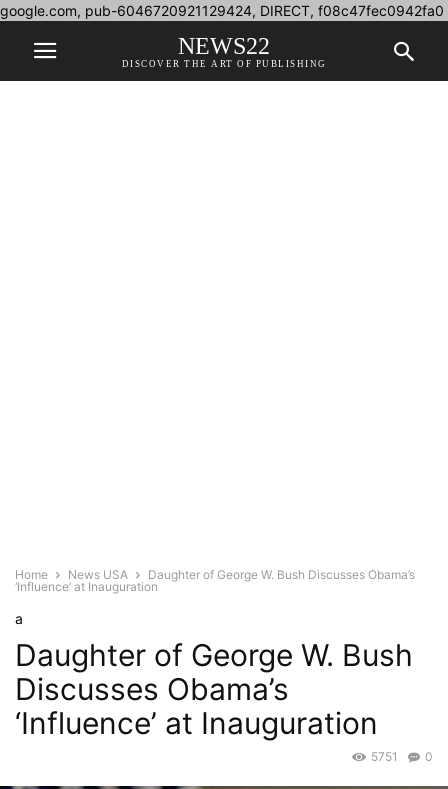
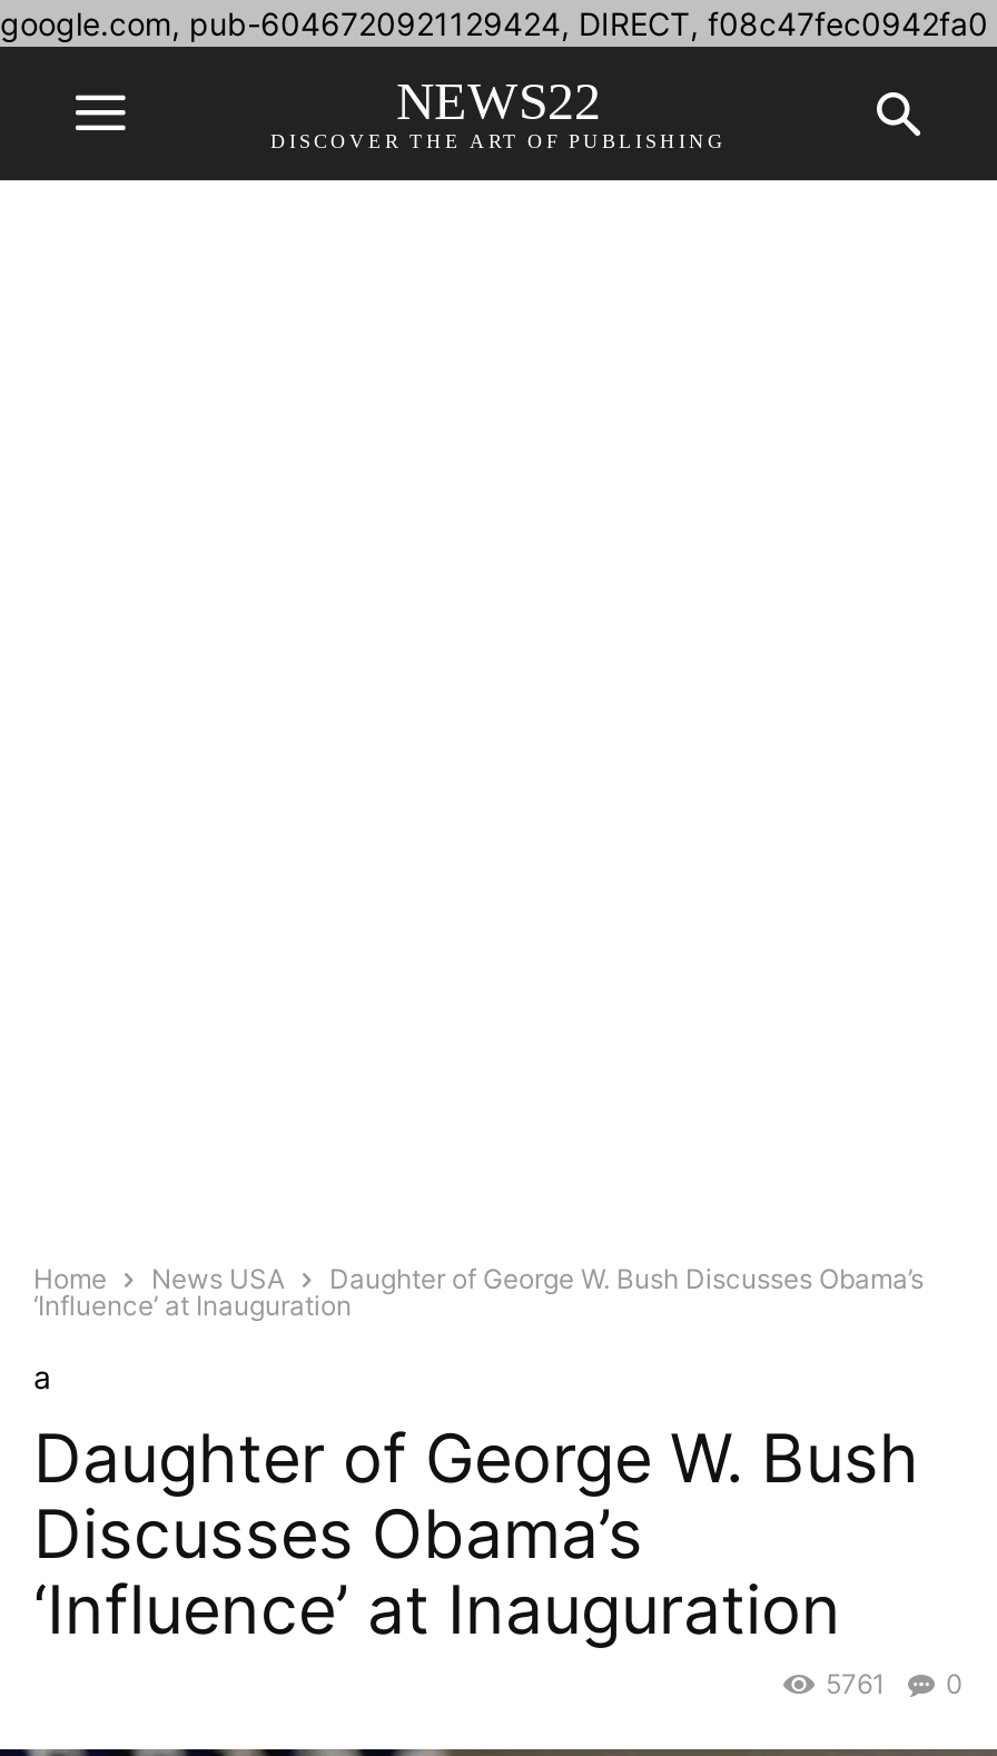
- 5751 0
+ 5761 0
